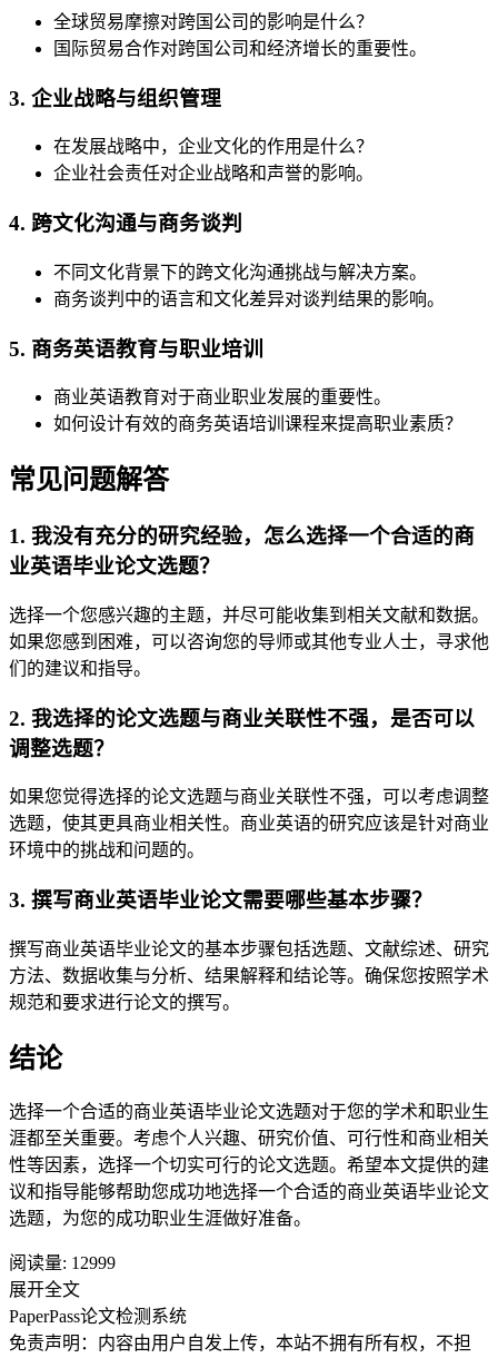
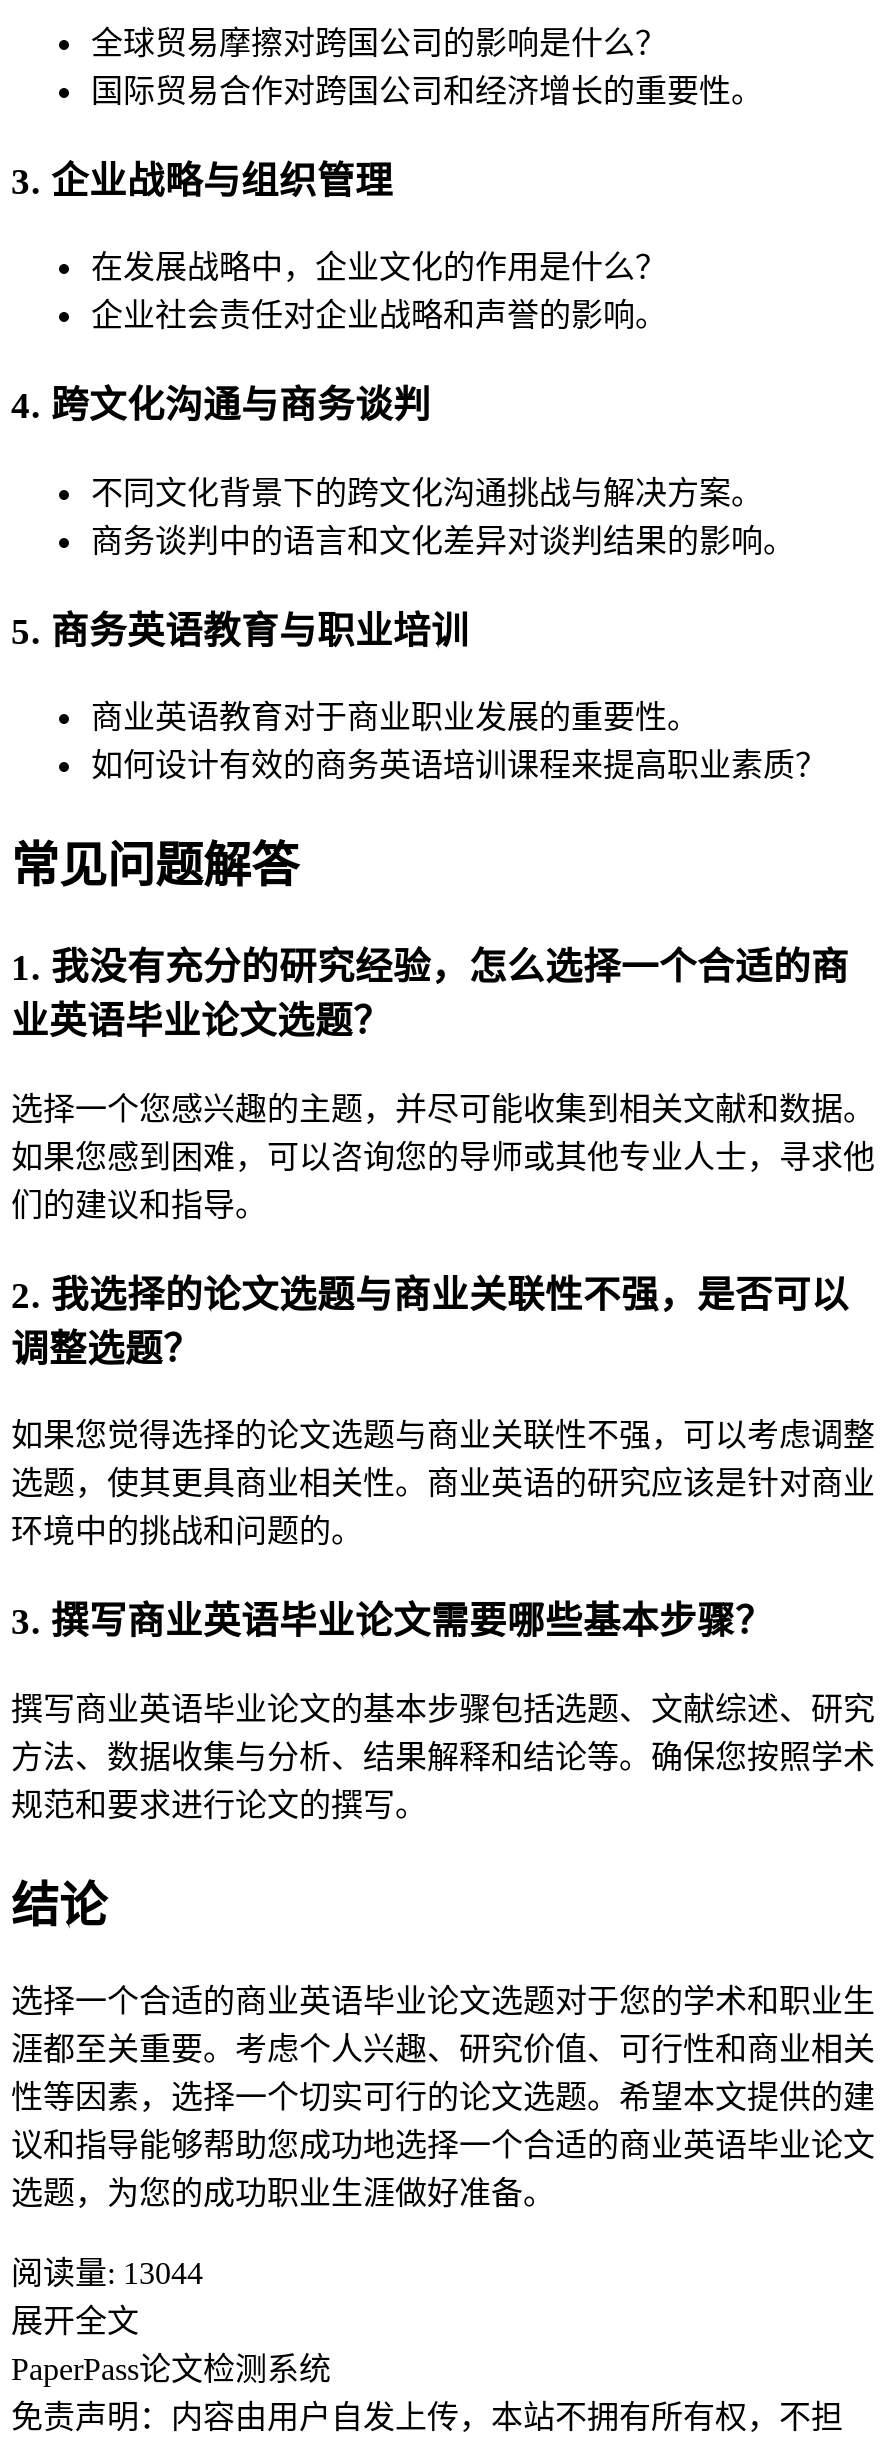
- 阅读量: 12999
+ 阅读量: 13044
